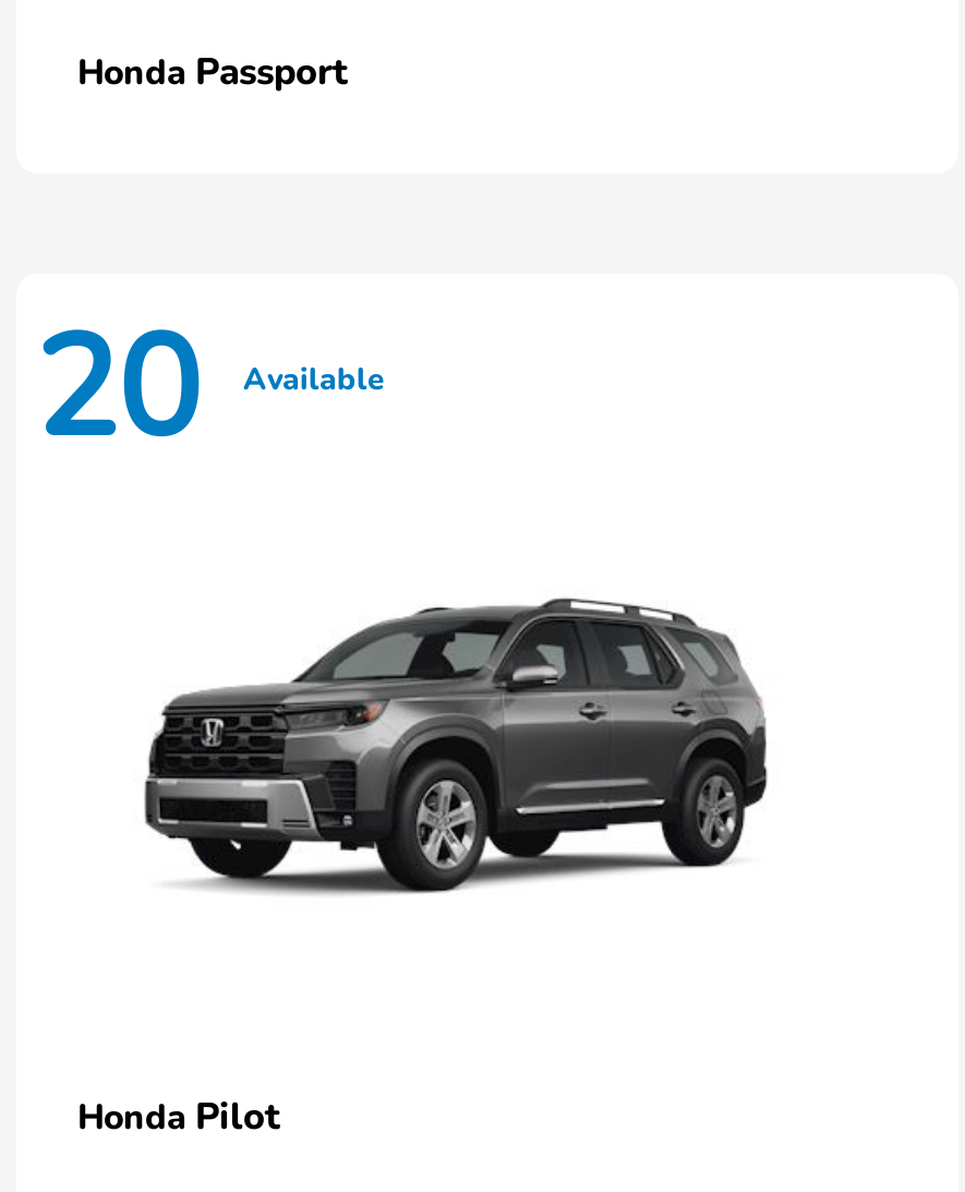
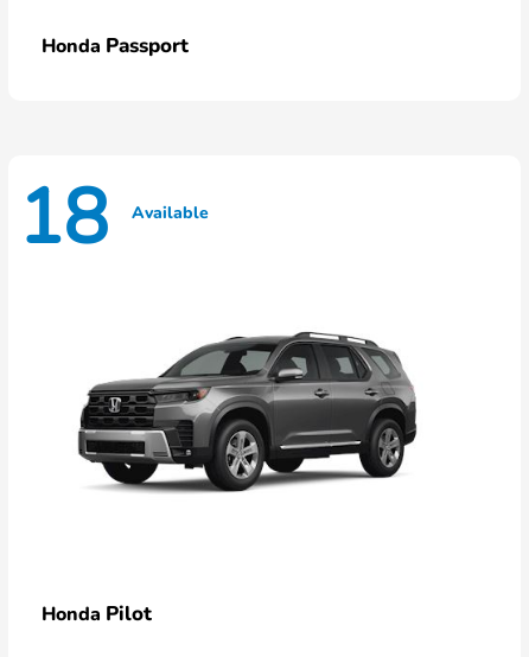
- 20 Available
+ 18 Available
